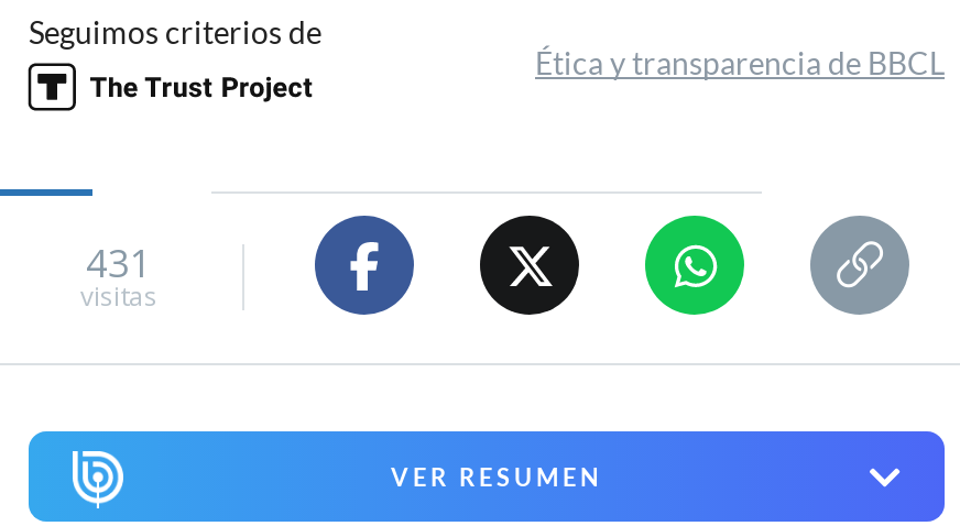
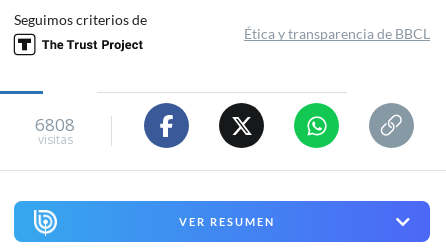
- 431
+ 6808
